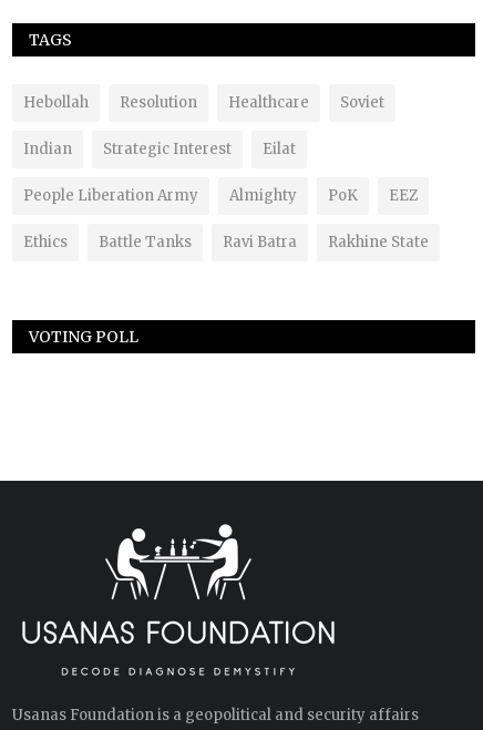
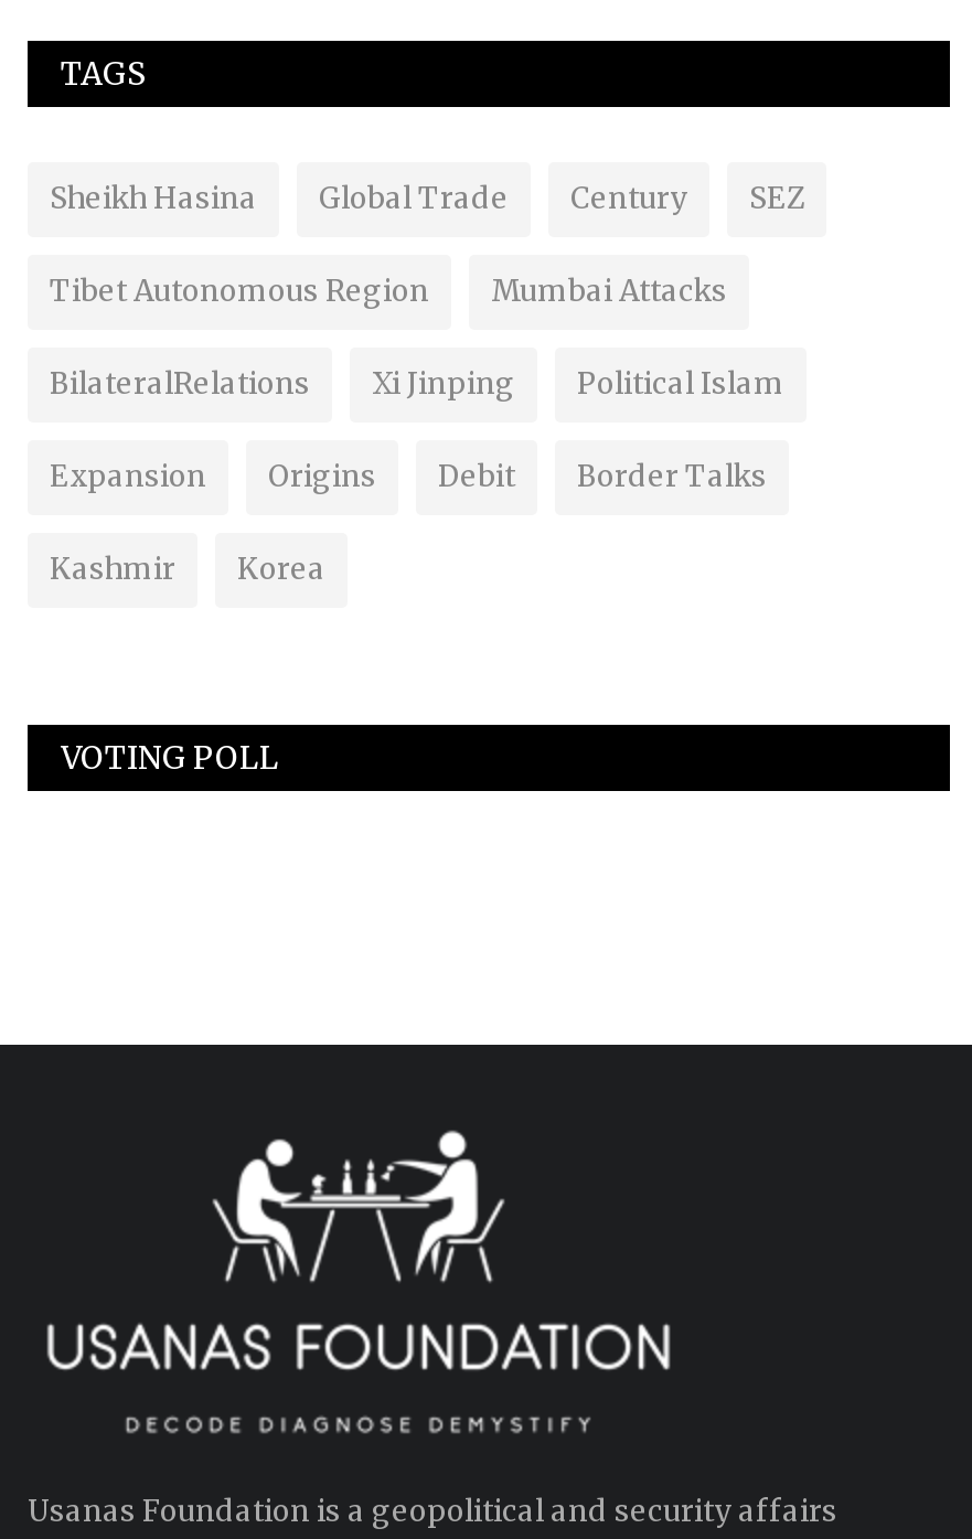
- Hebollah
- Resolution
- Healthcare
- Soviet
- Indian
- Strategic Interest
- Eilat
- People Liberation Army
- Almighty
- PoK
- EEZ
- Ethics
- Battle Tanks
- Ravi Batra
- Rakhine State
+ Sheikh Hasina
+ Global Trade
+ Century
+ SEZ
+ Tibet Autonomous Region
+ Mumbai Attacks
+ BilateralRelations
+ Xi Jinping
+ Political Islam
+ Expansion
+ Origins
+ Debit
+ Border Talks
+ Kashmir
+ Korea
